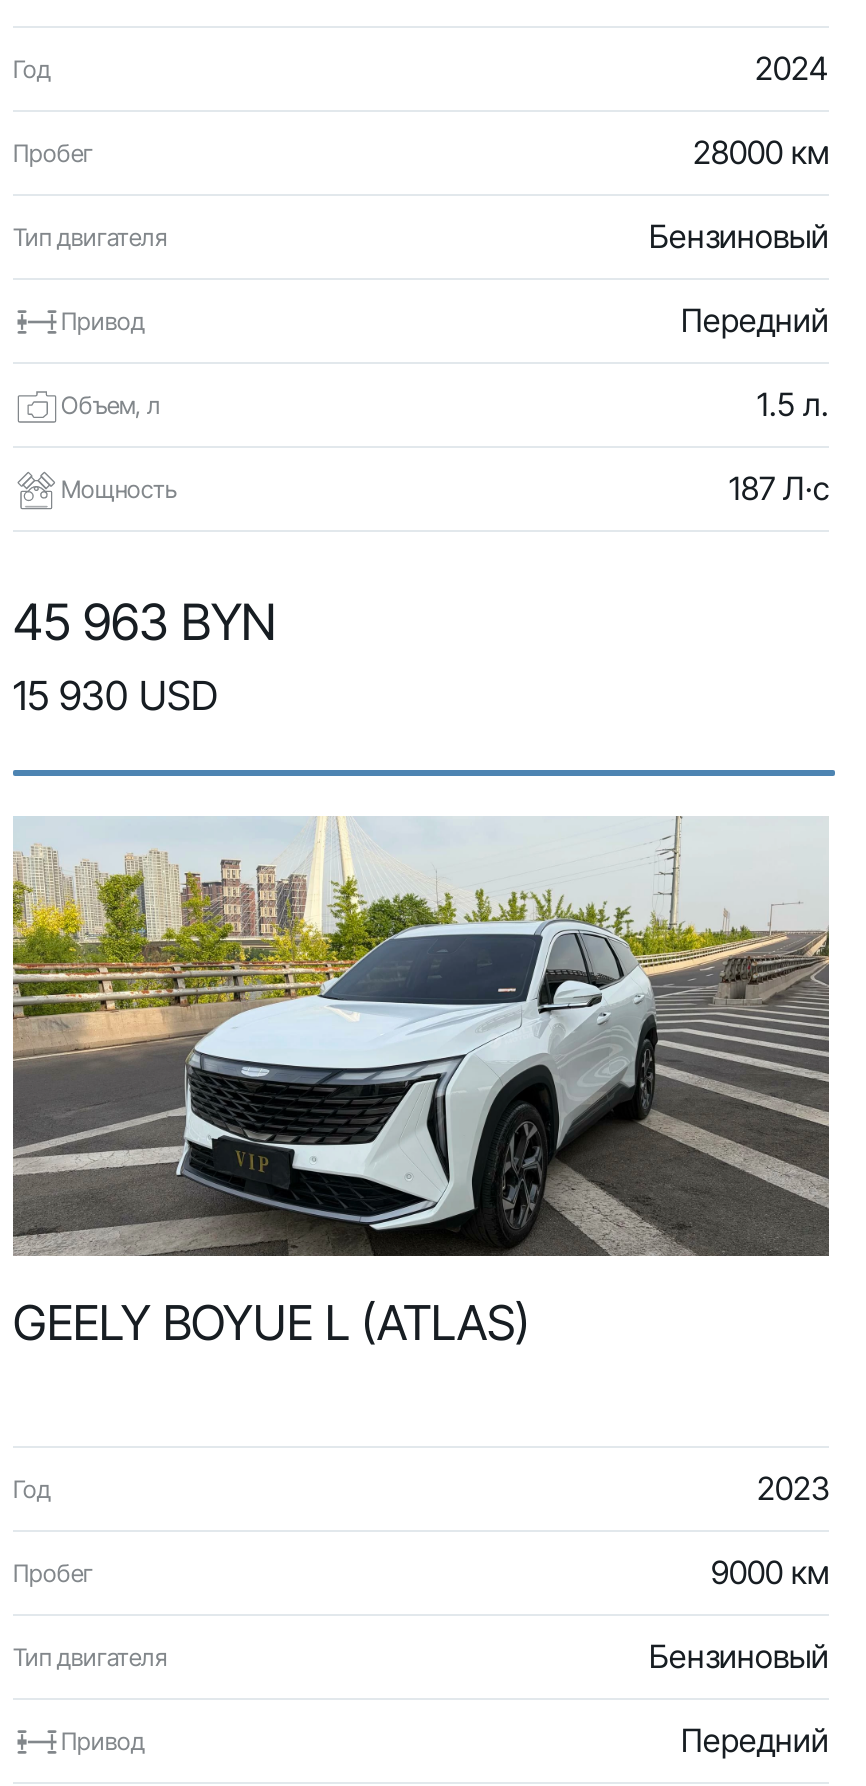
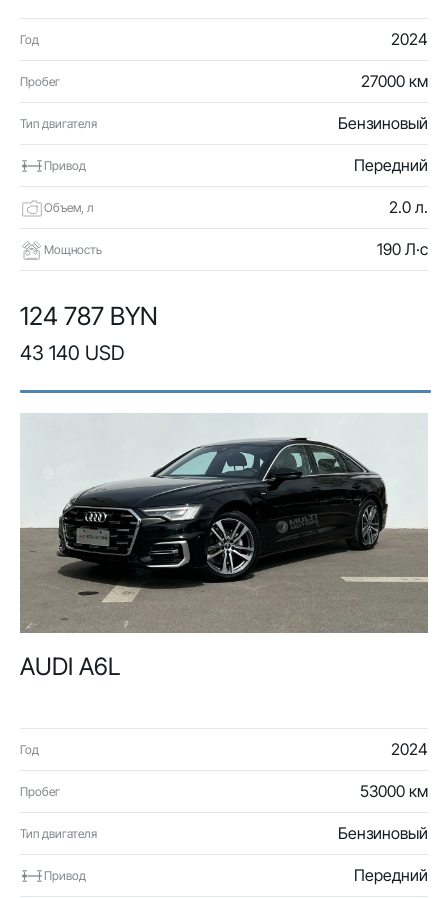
- 28000 км
+ 27000 км

- 1.5 л.
+ 2.0 л.

- 187 Л·с
+ 190 Л·с

- 45 963 BYN
- 15 930 USD
+ 124 787 BYN
+ 43 140 USD

- [image]
- GEELY BOYUE L (ATLAS)
+ [image]
+ AUDI A6L

- 2023
+ 2024

- 9000 км
+ 53000 км
